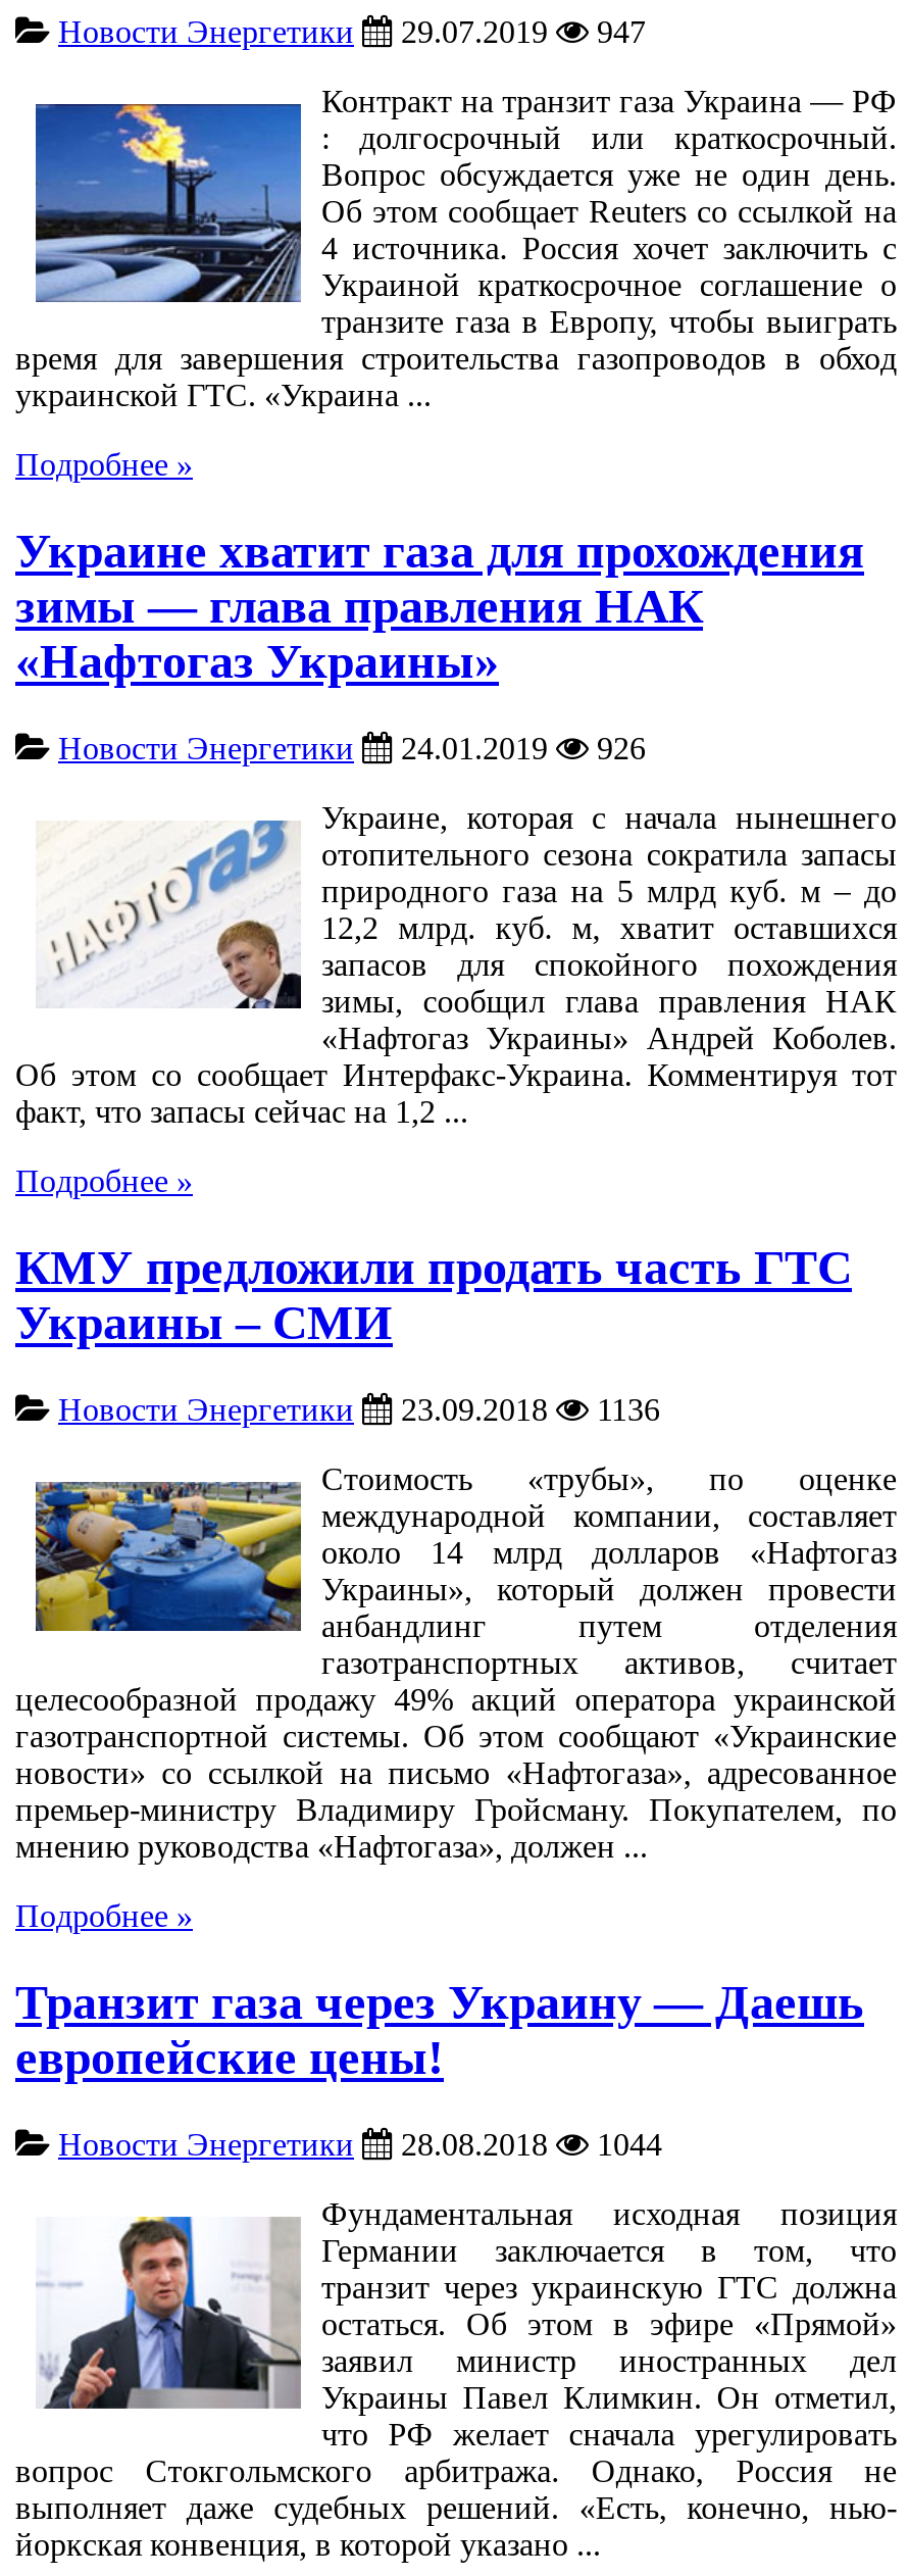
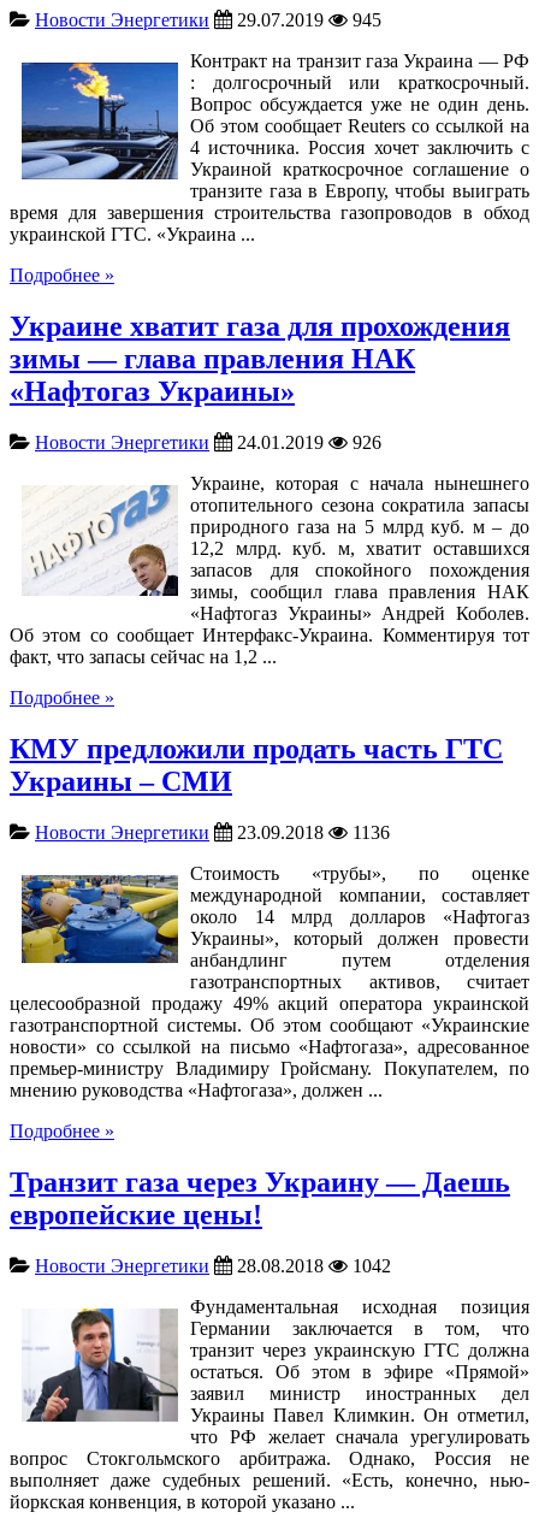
- Новости Энергетики 29.07.2019 947
+ Новости Энергетики 29.07.2019 945

- Новости Энергетики 28.08.2018 1044
+ Новости Энергетики 28.08.2018 1042
